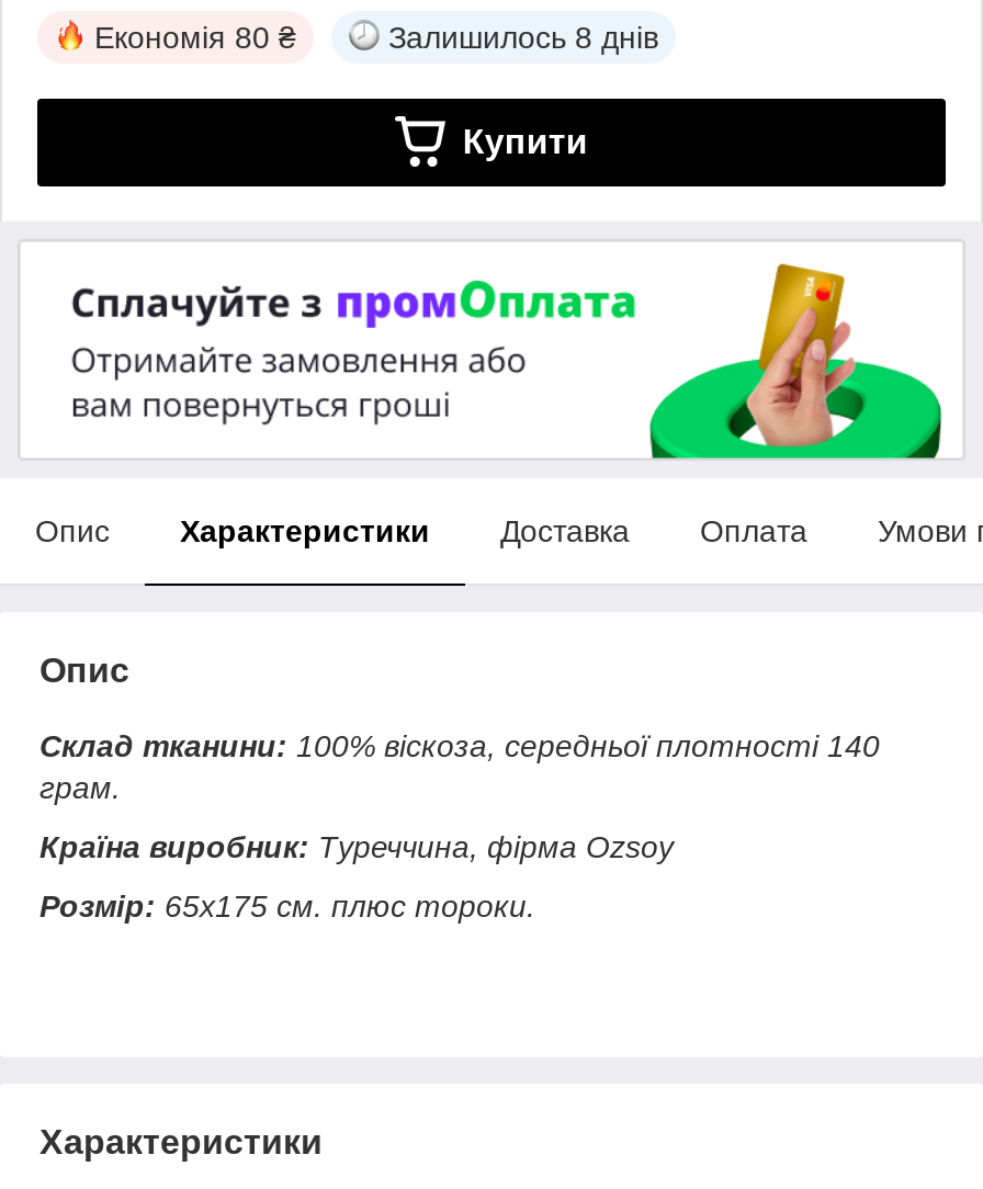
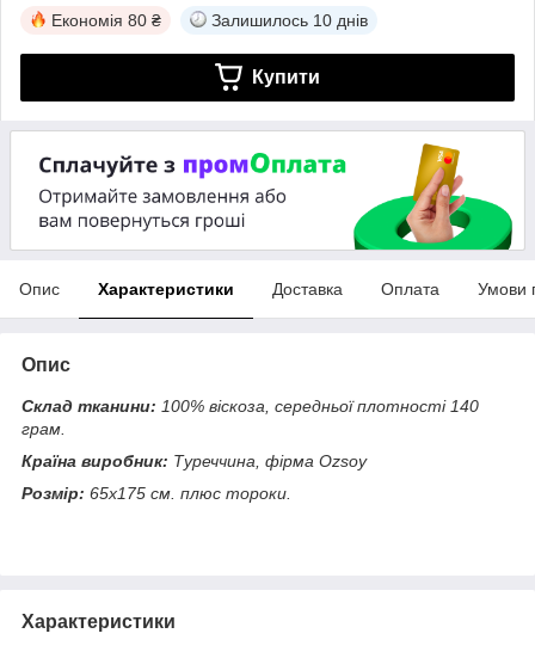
- Залишилось 8 днів
+ Залишилось 10 днів
